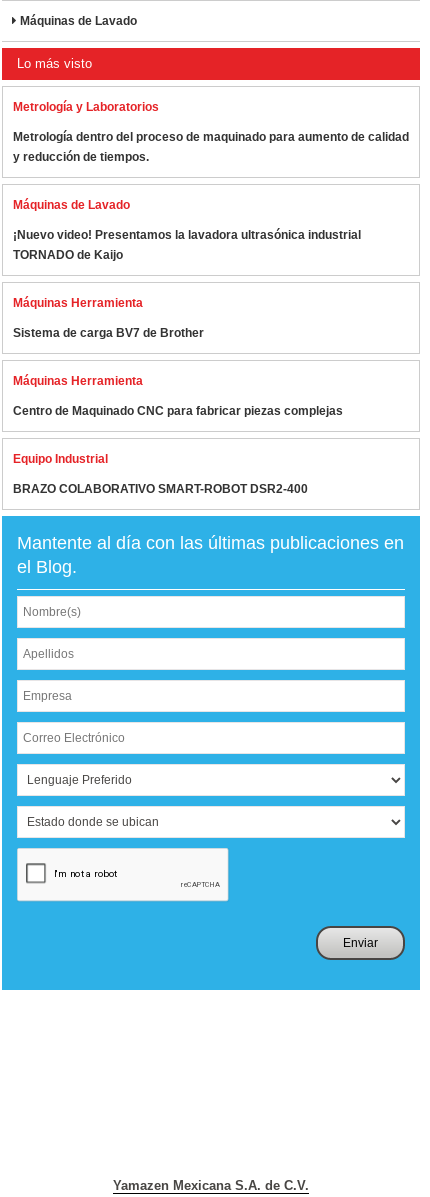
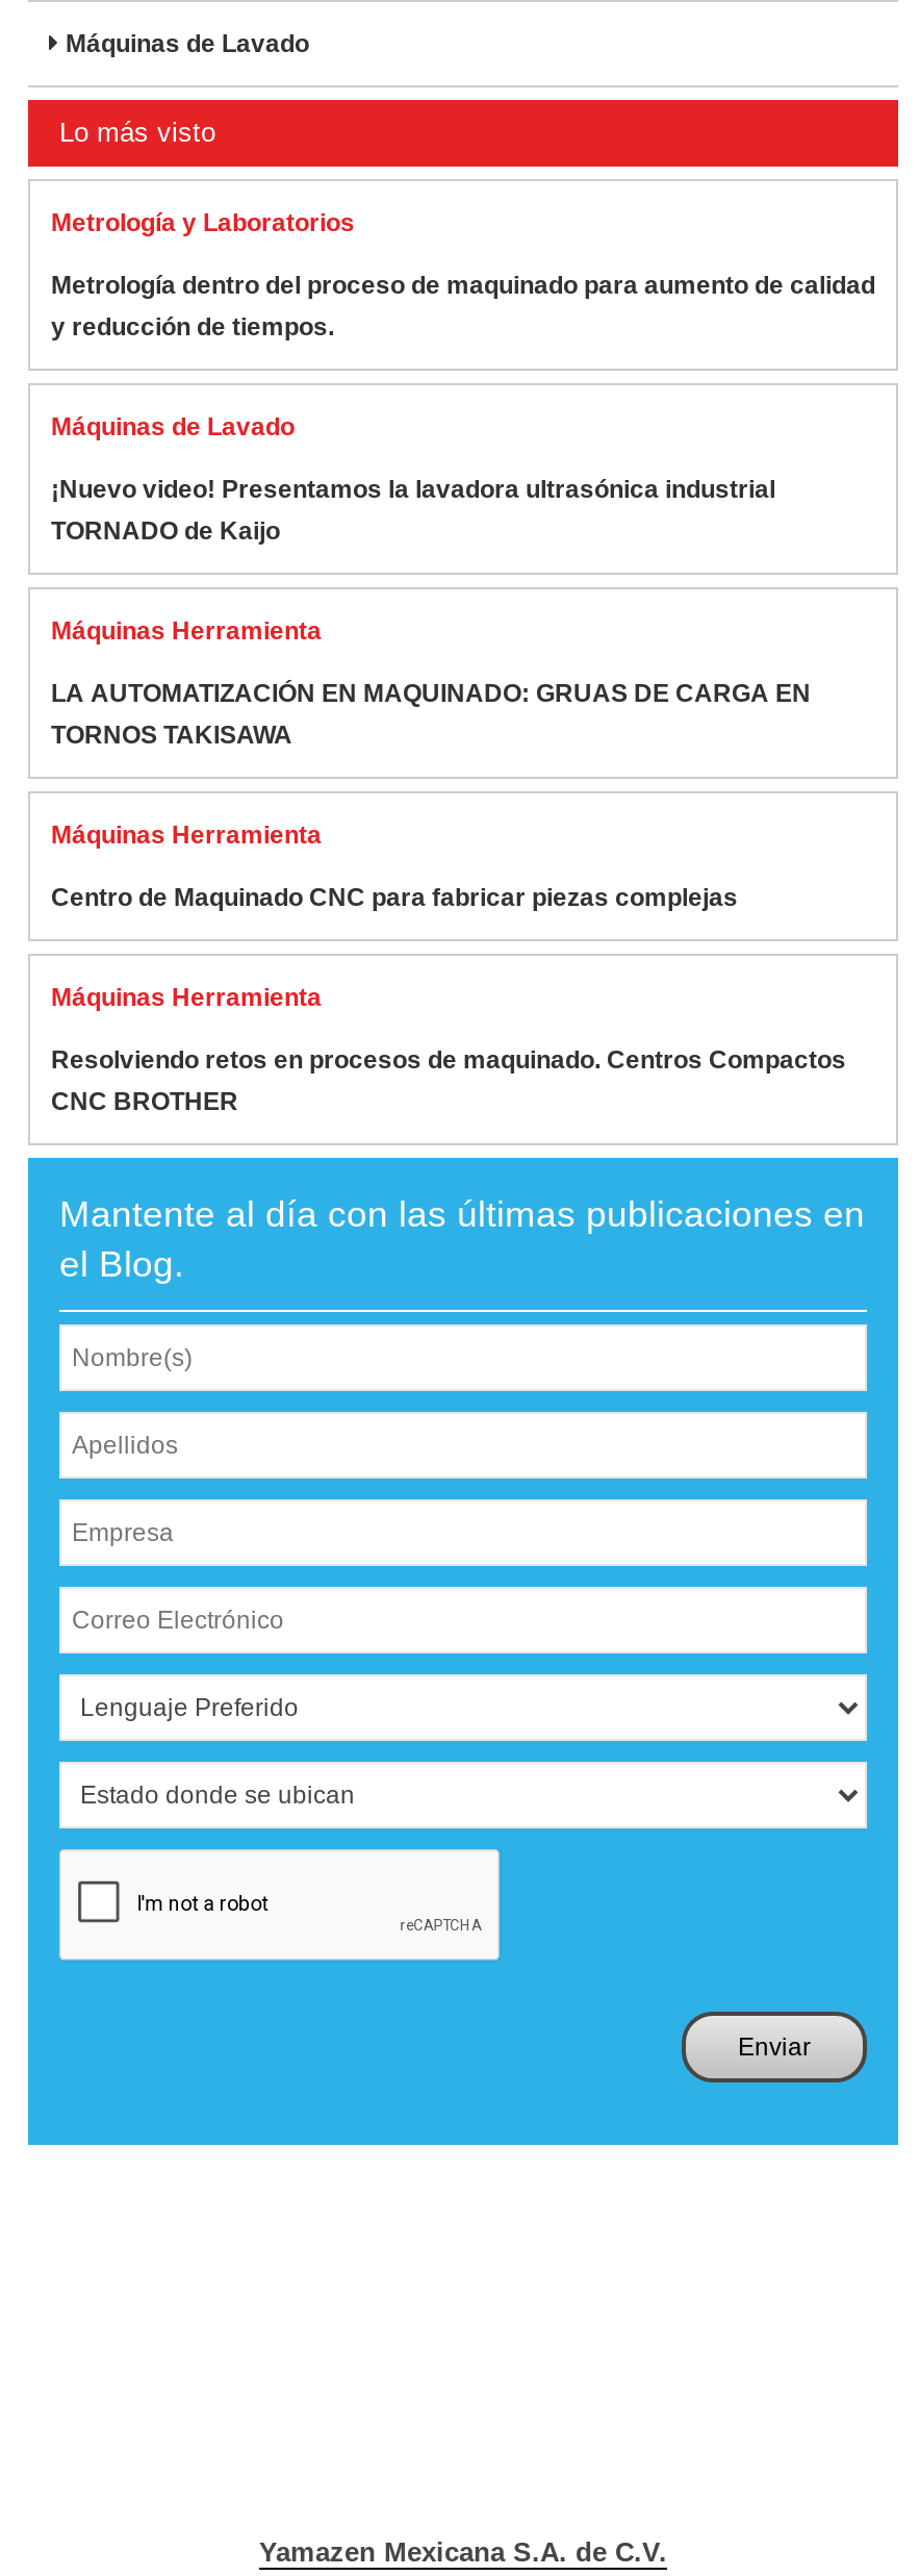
- Sistema de carga BV7 de Brother
+ LA AUTOMATIZACIÓN EN MAQUINADO: GRUAS DE CARGA EN
+ TORNOS TAKISAWA

- Equipo Industrial
+ Máquinas Herramienta

- BRAZO COLABORATIVO SMART-ROBOT DSR2-400
+ Resolviendo retos en procesos de maquinado. Centros Compactos
+ CNC BROTHER
